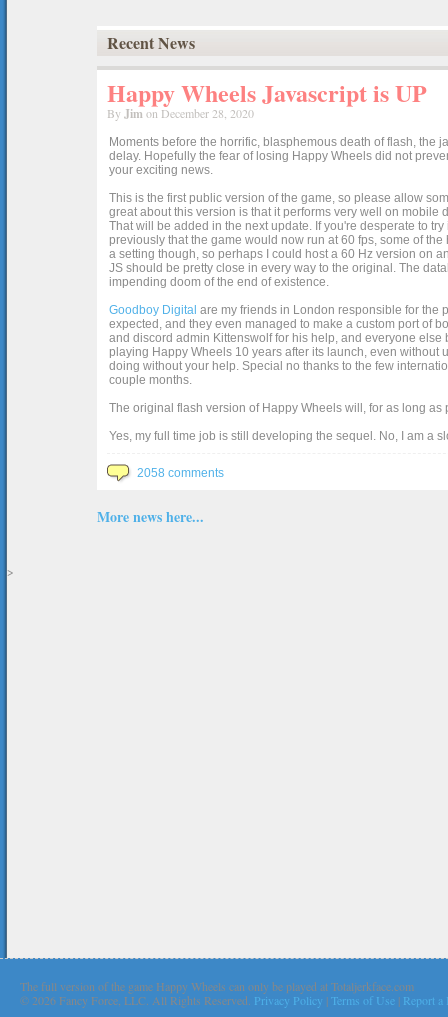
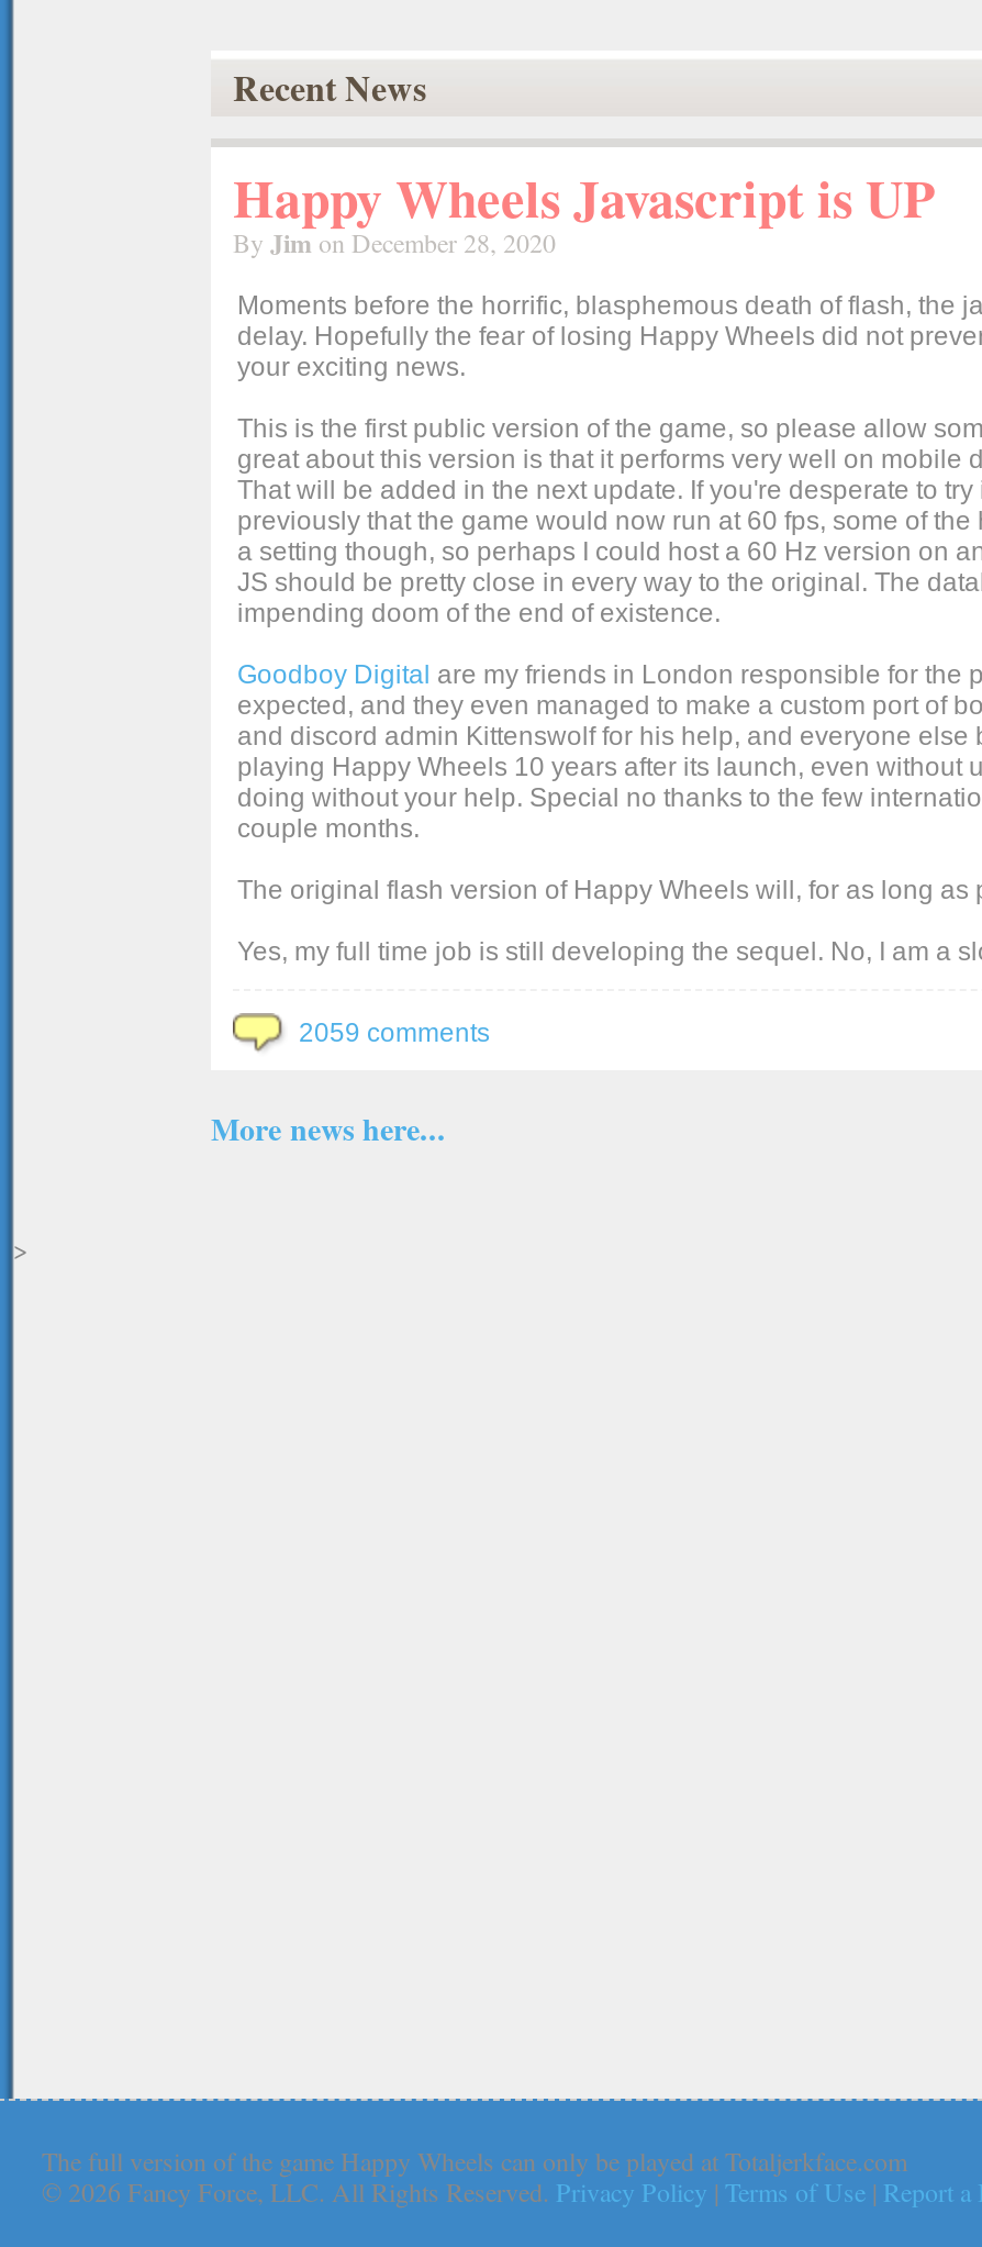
- 2058 comments
+ 2059 comments
